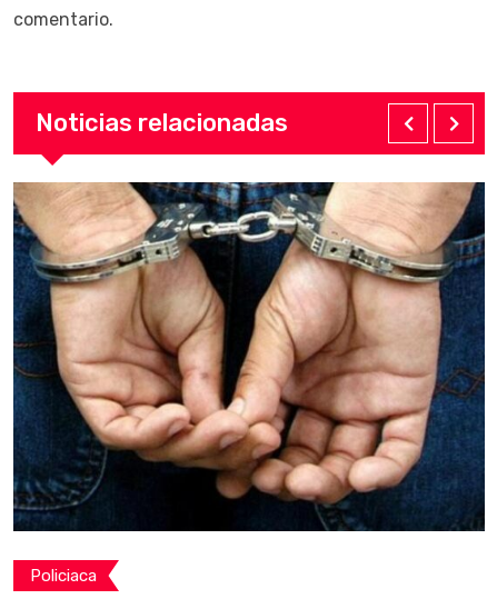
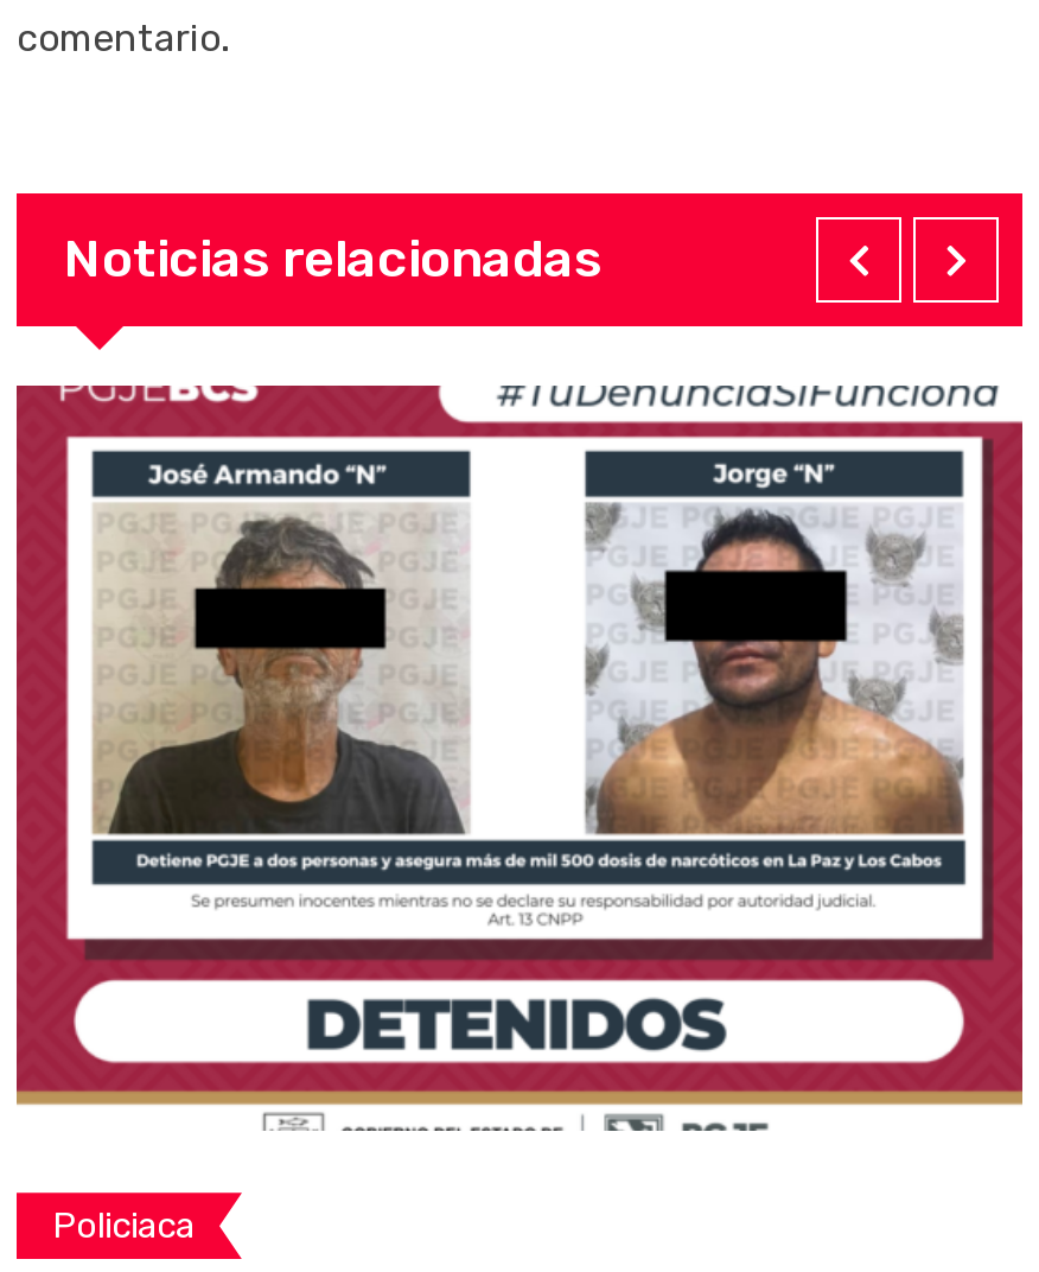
- [image]
+ [image]
